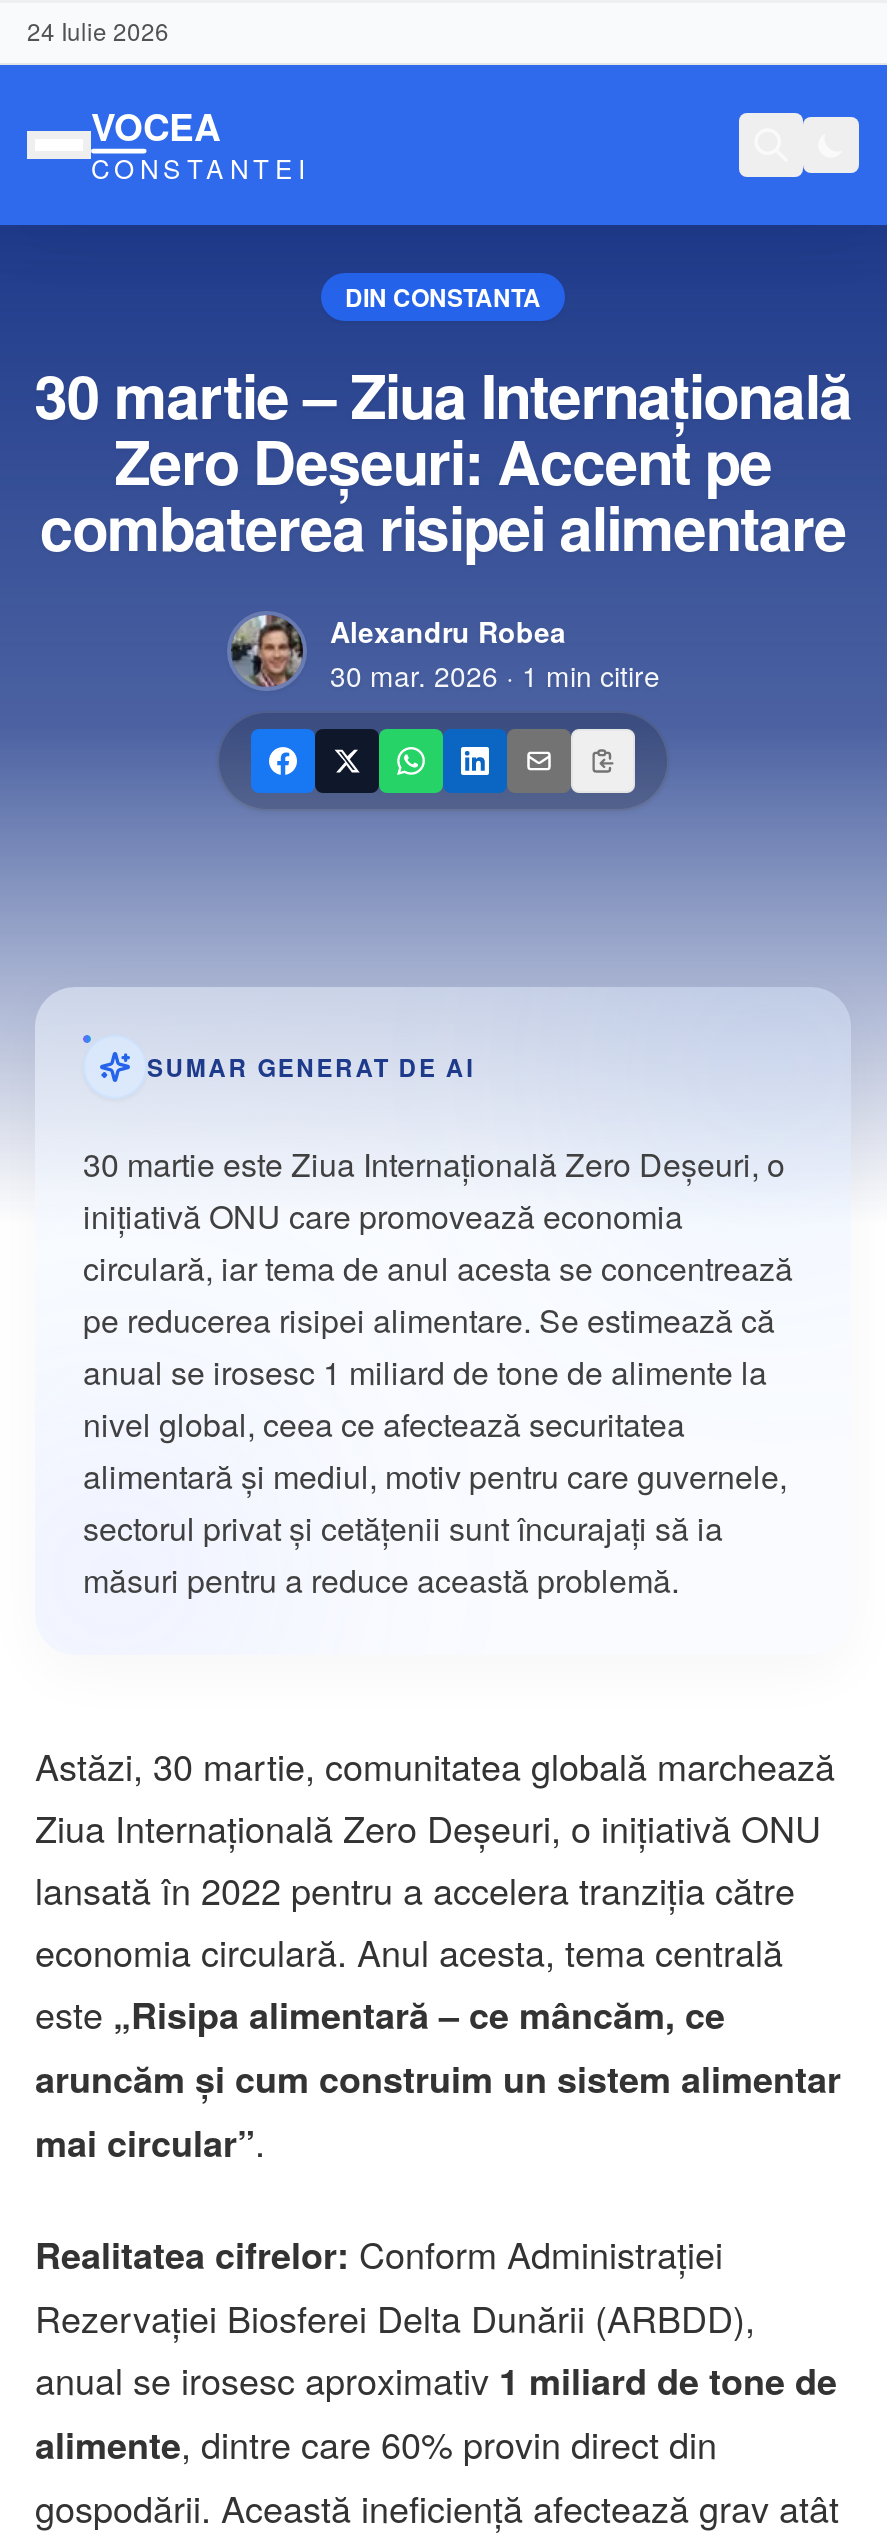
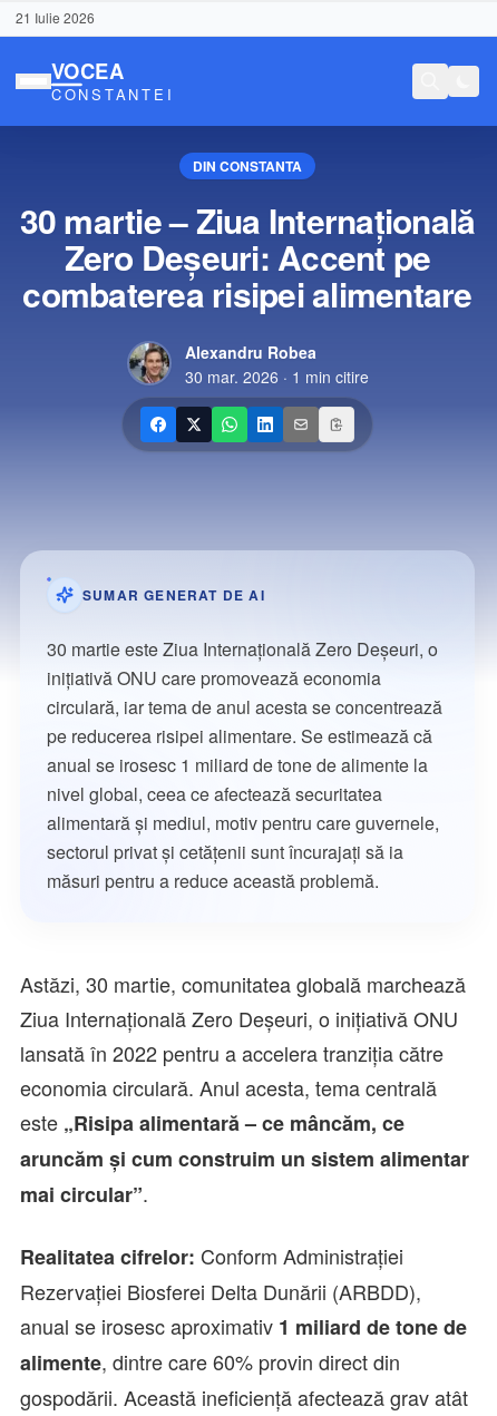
- 24 Iulie 2026
+ 21 Iulie 2026
